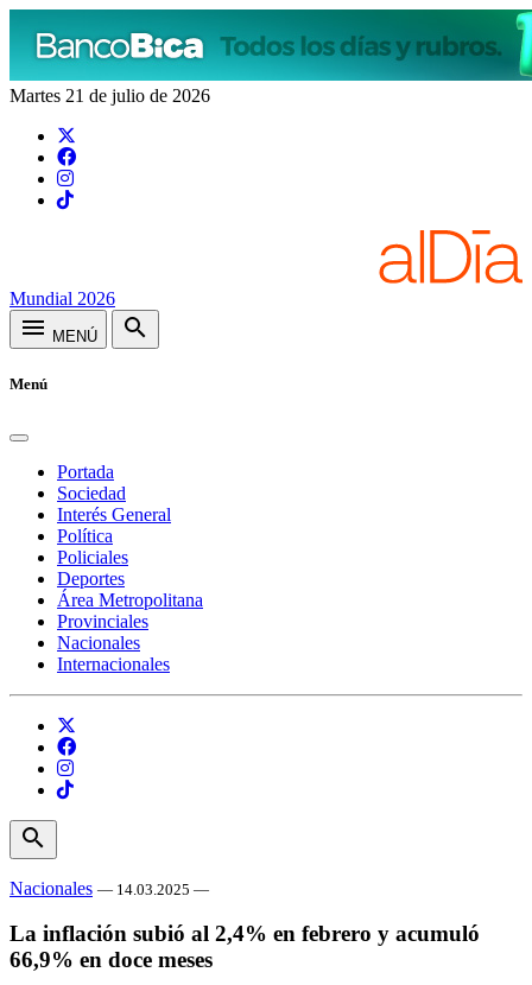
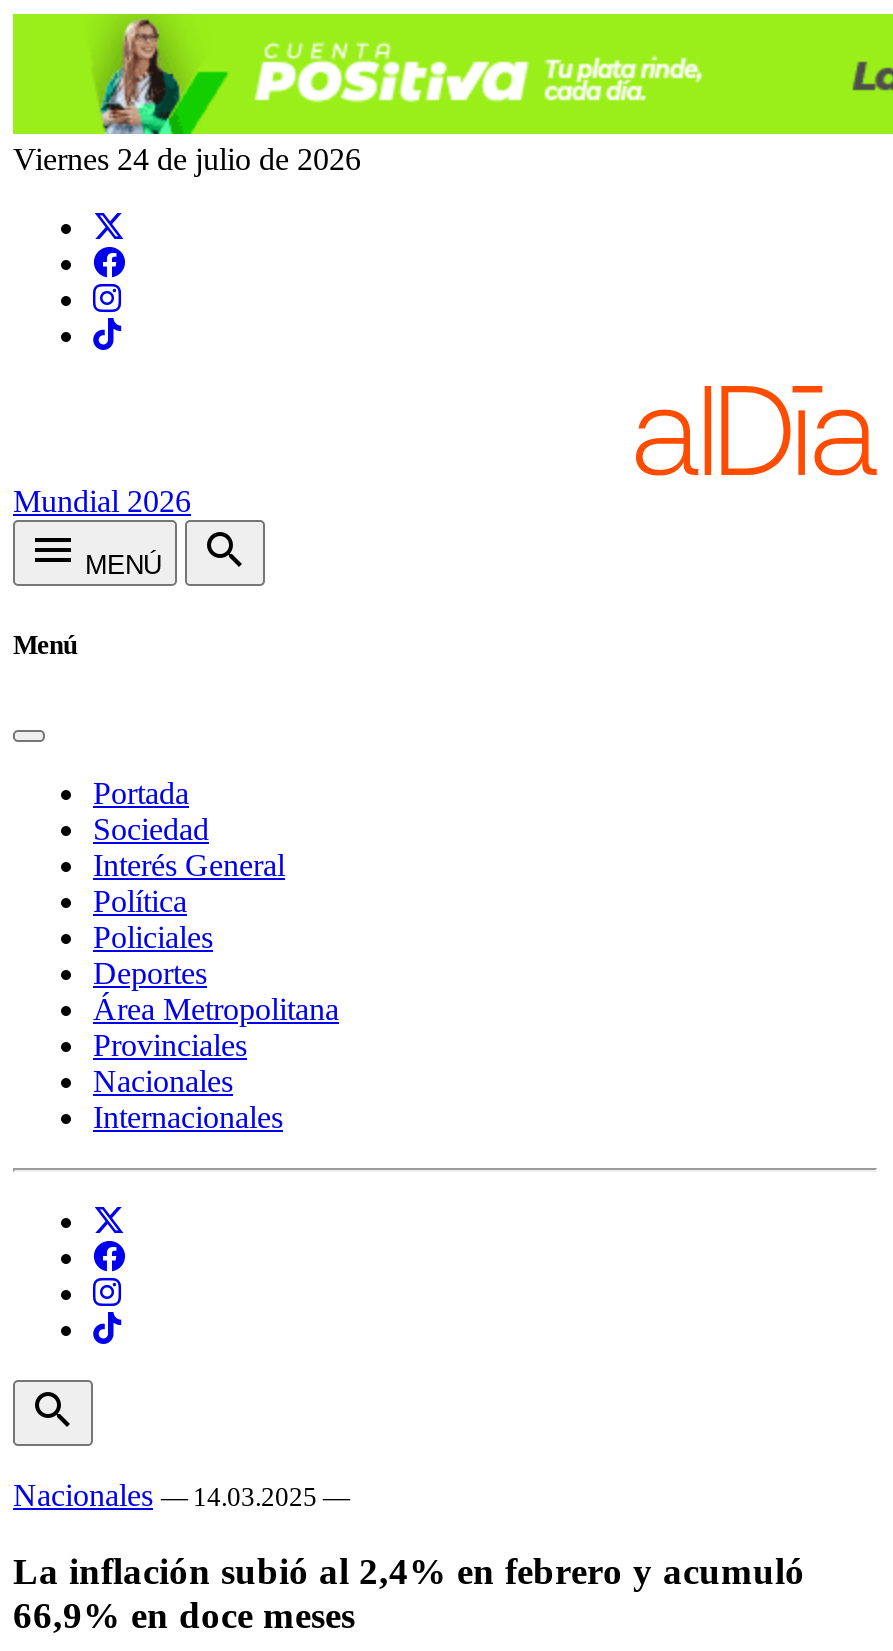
- [image]
- Martes 21 de julio de 2026
+ [image]
+ Viernes 24 de julio de 2026
